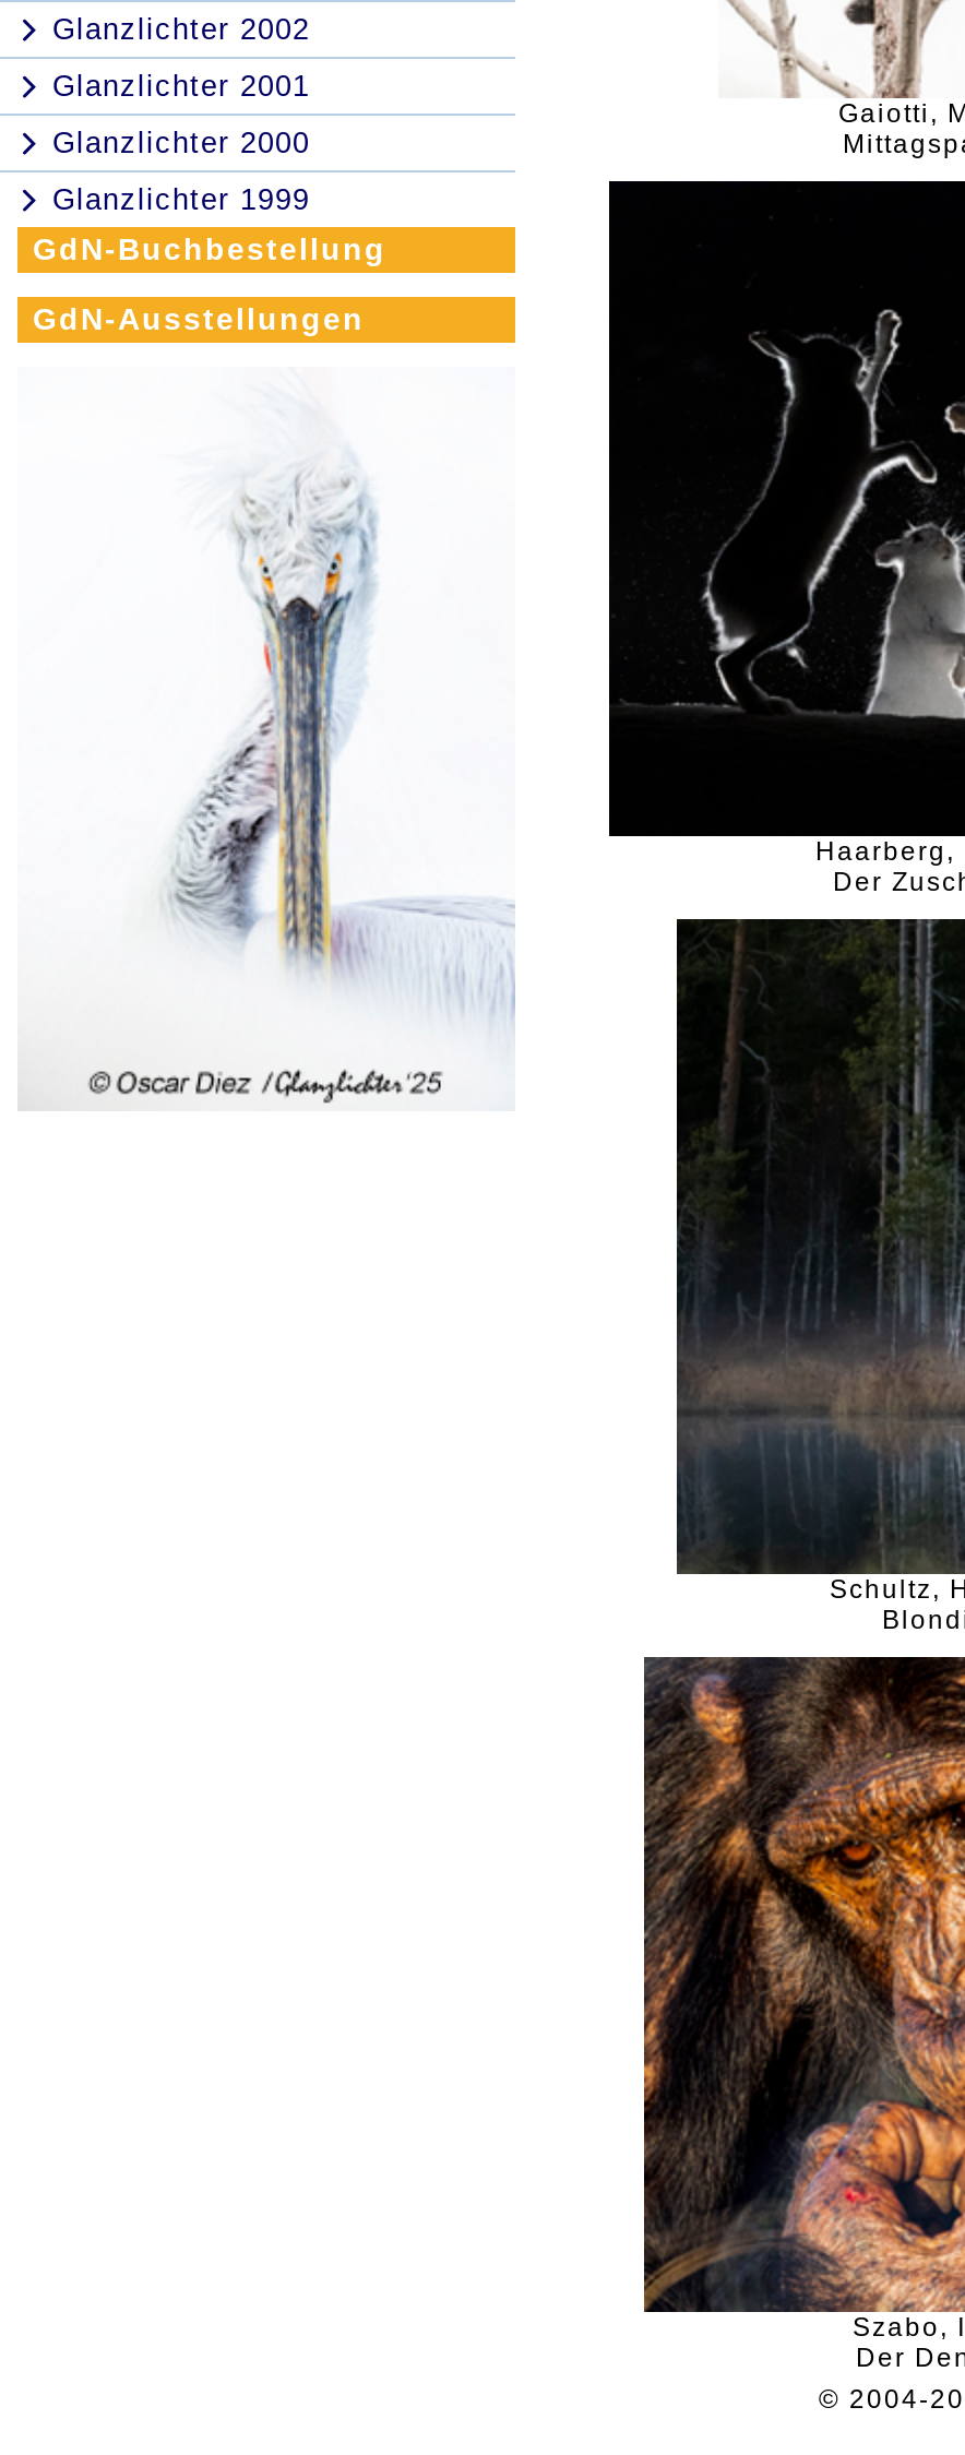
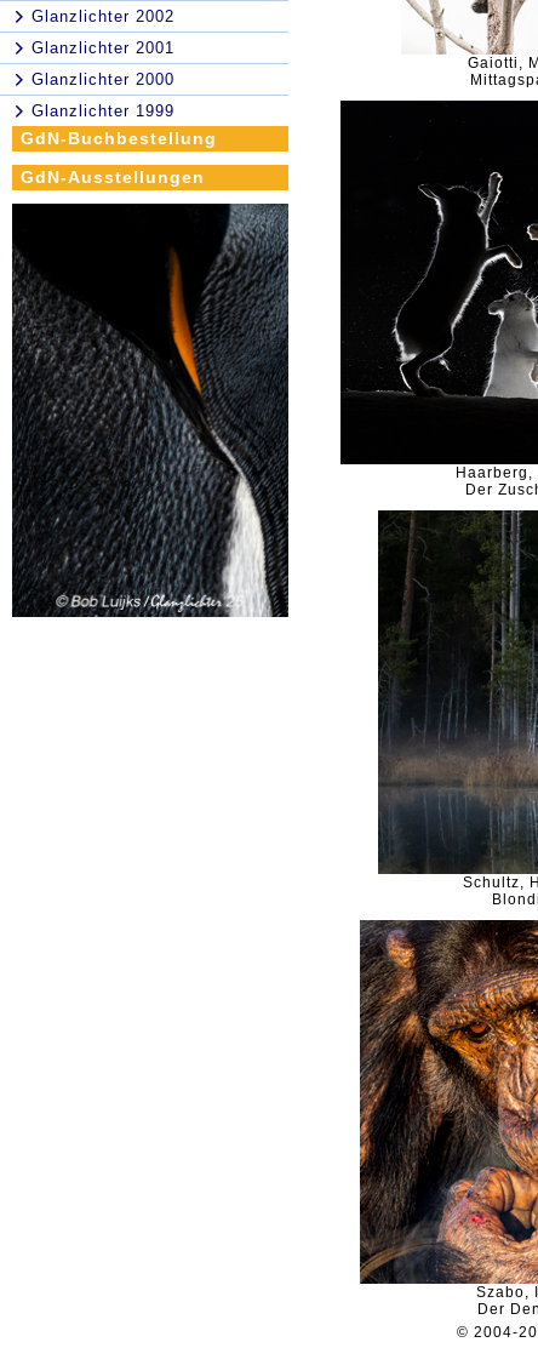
- [image]
+ [image]
